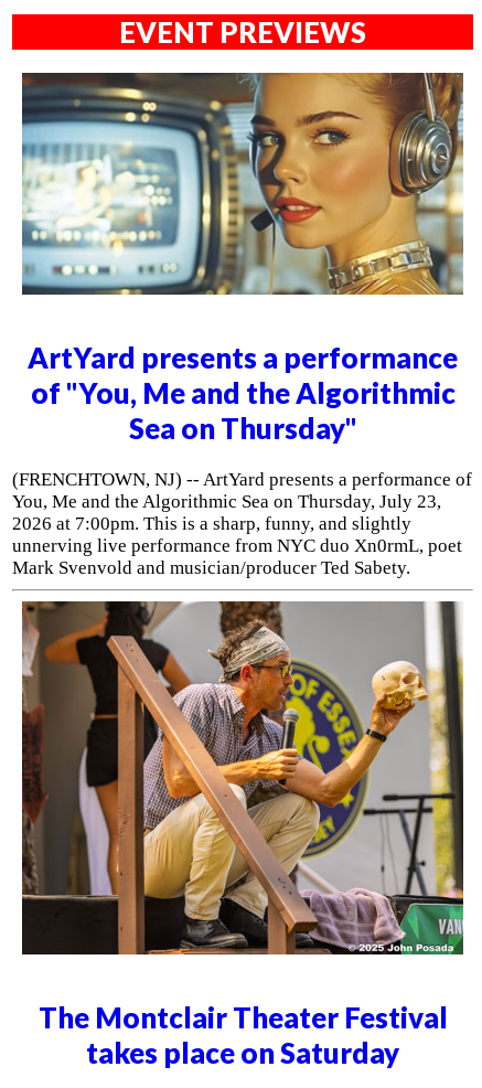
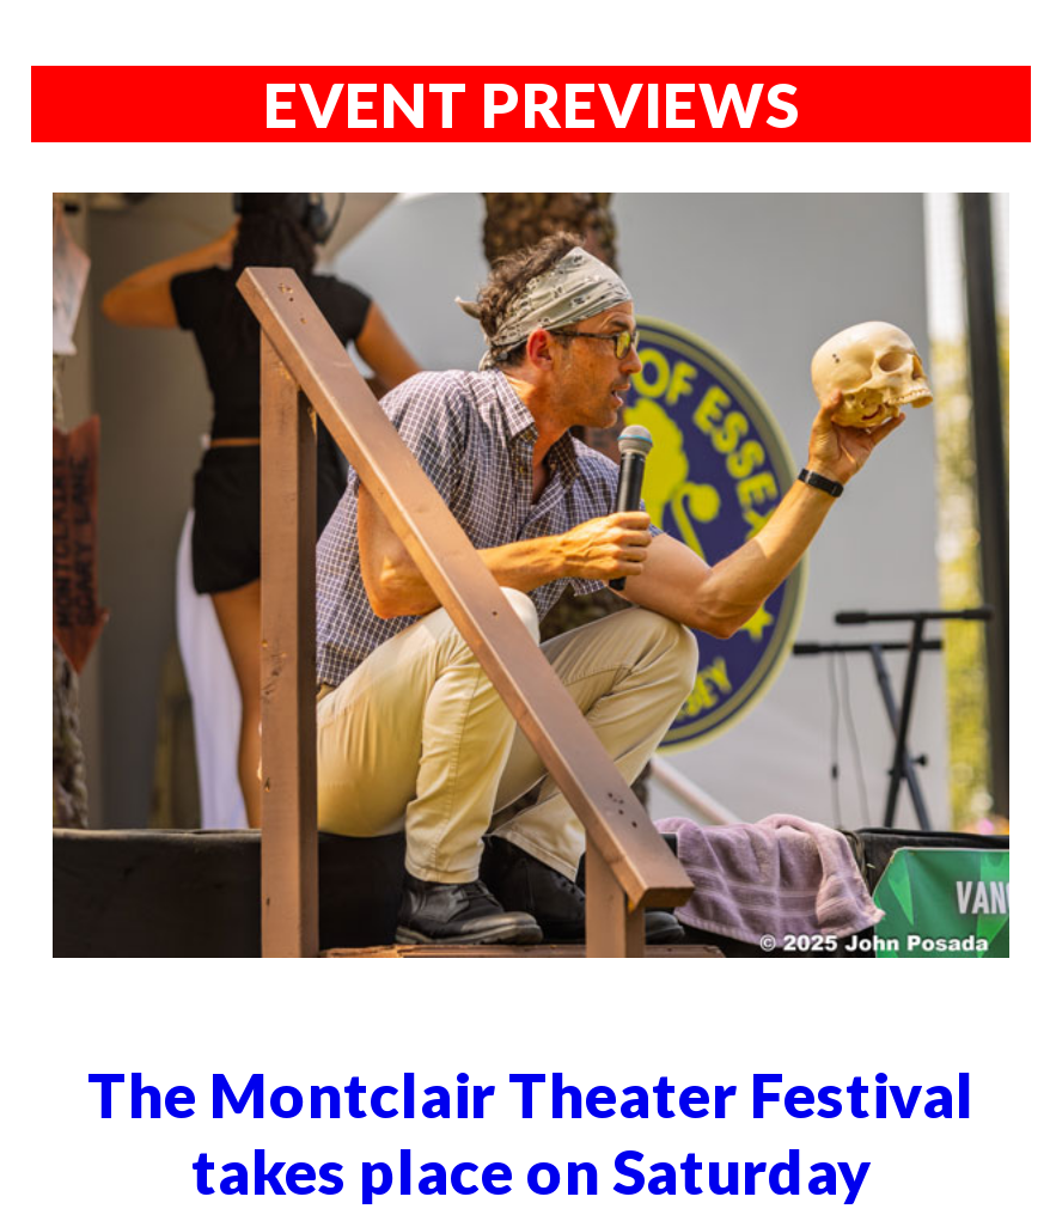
- [image]

- ArtYard presents a performance
- of "You, Me and the Algorithmic
- Sea on Thursday"
- (FRENCHTOWN, NJ) -- ArtYard presents a performance of
- You, Me and the Algorithmic Sea on Thursday, July 23,
- 2026 at 7:00pm. This is a sharp, funny, and slightly
- unnerving live performance from NYC duo Xn0rmL, poet
- Mark Svenvold and musician/producer Ted Sabety.
